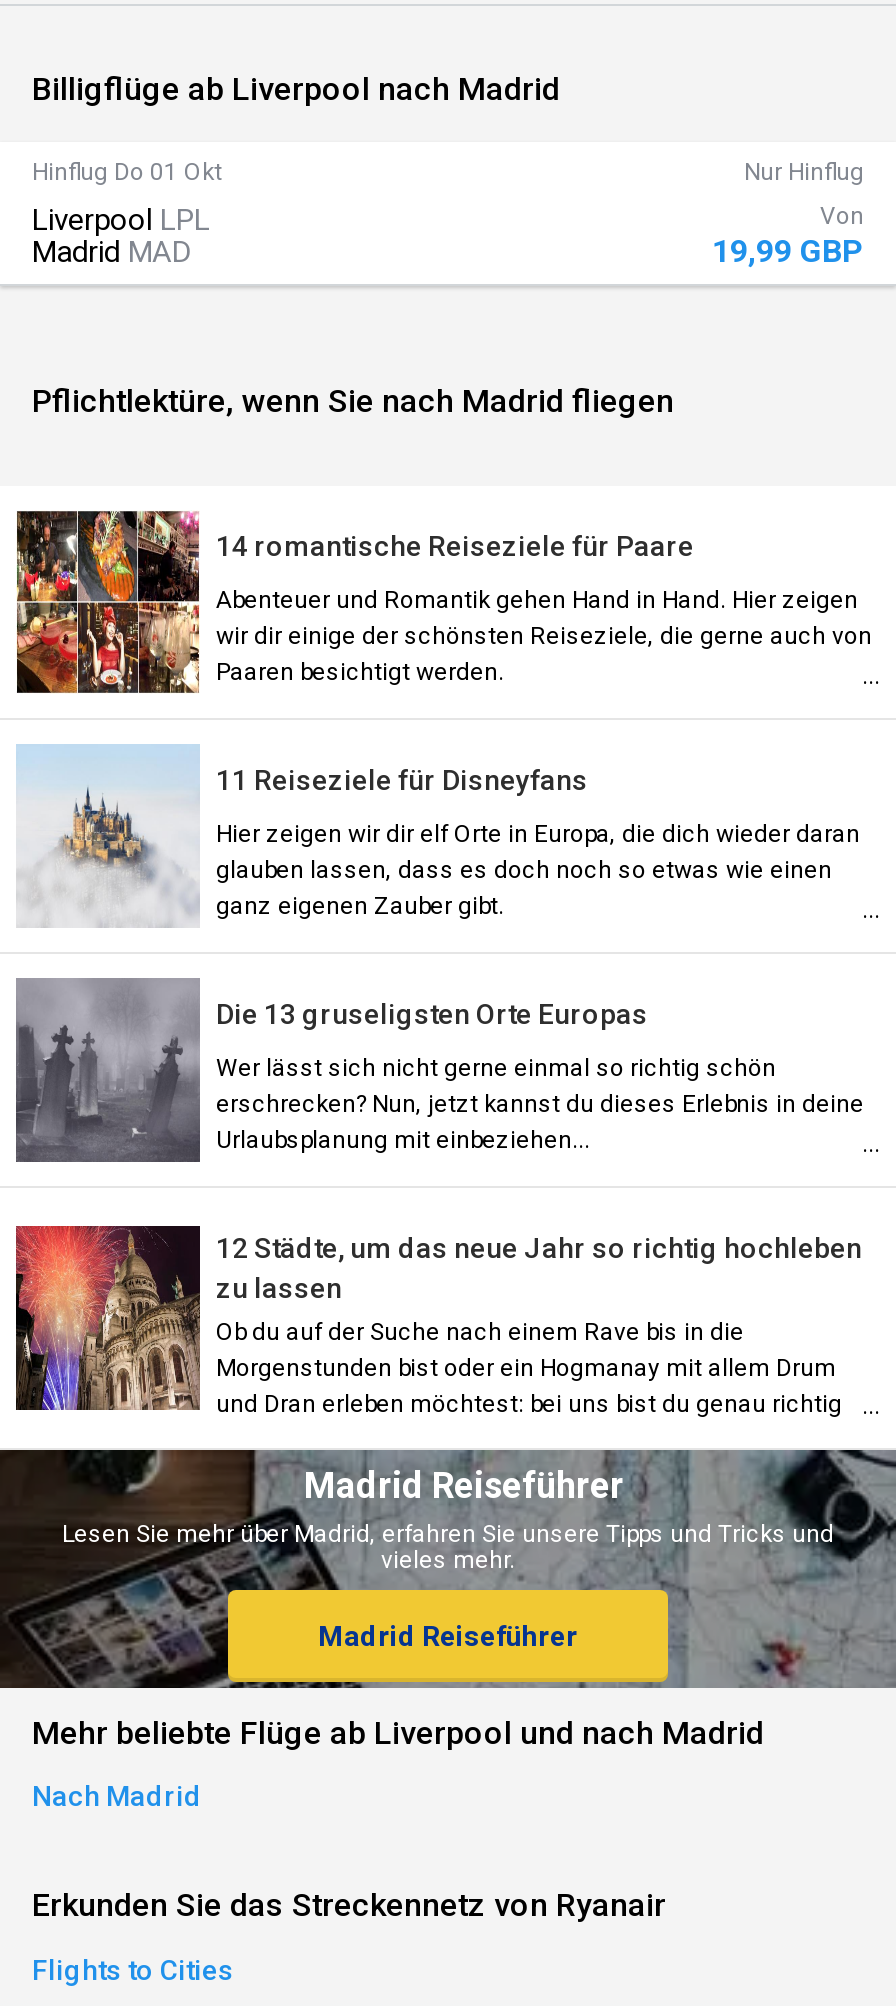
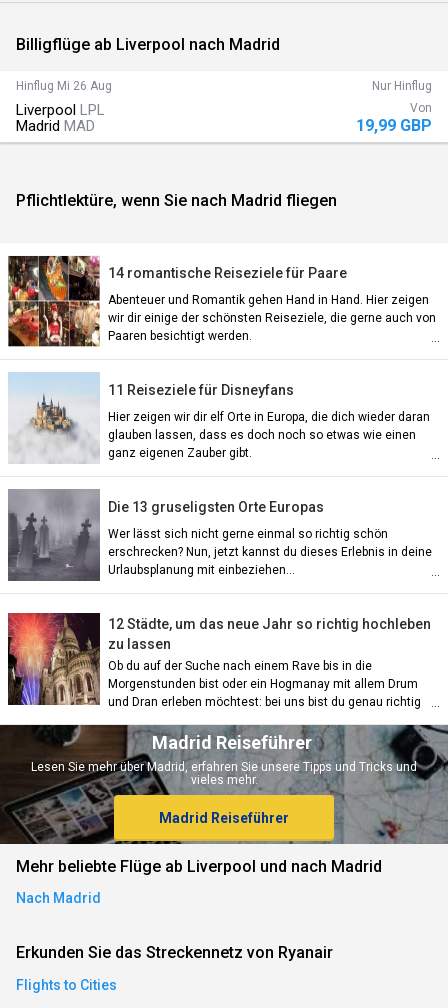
- Hinflug Do 01 Okt
+ Hinflug Mi 26 Aug
